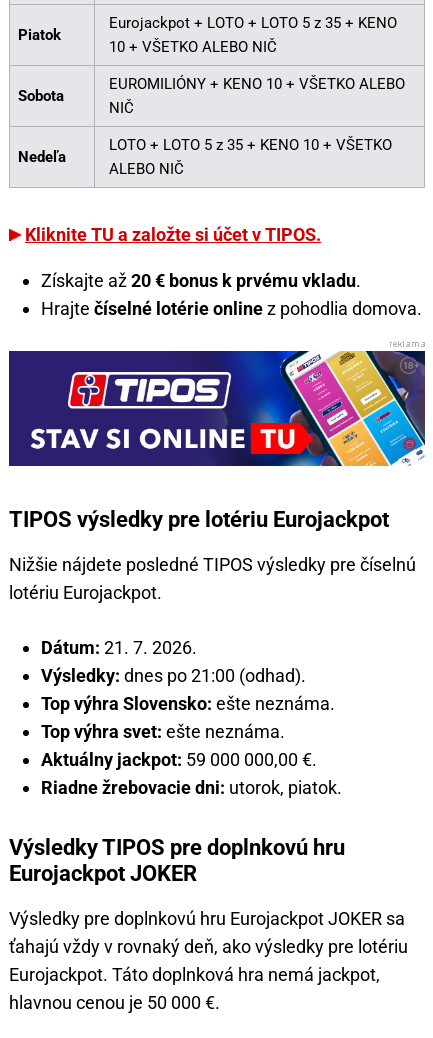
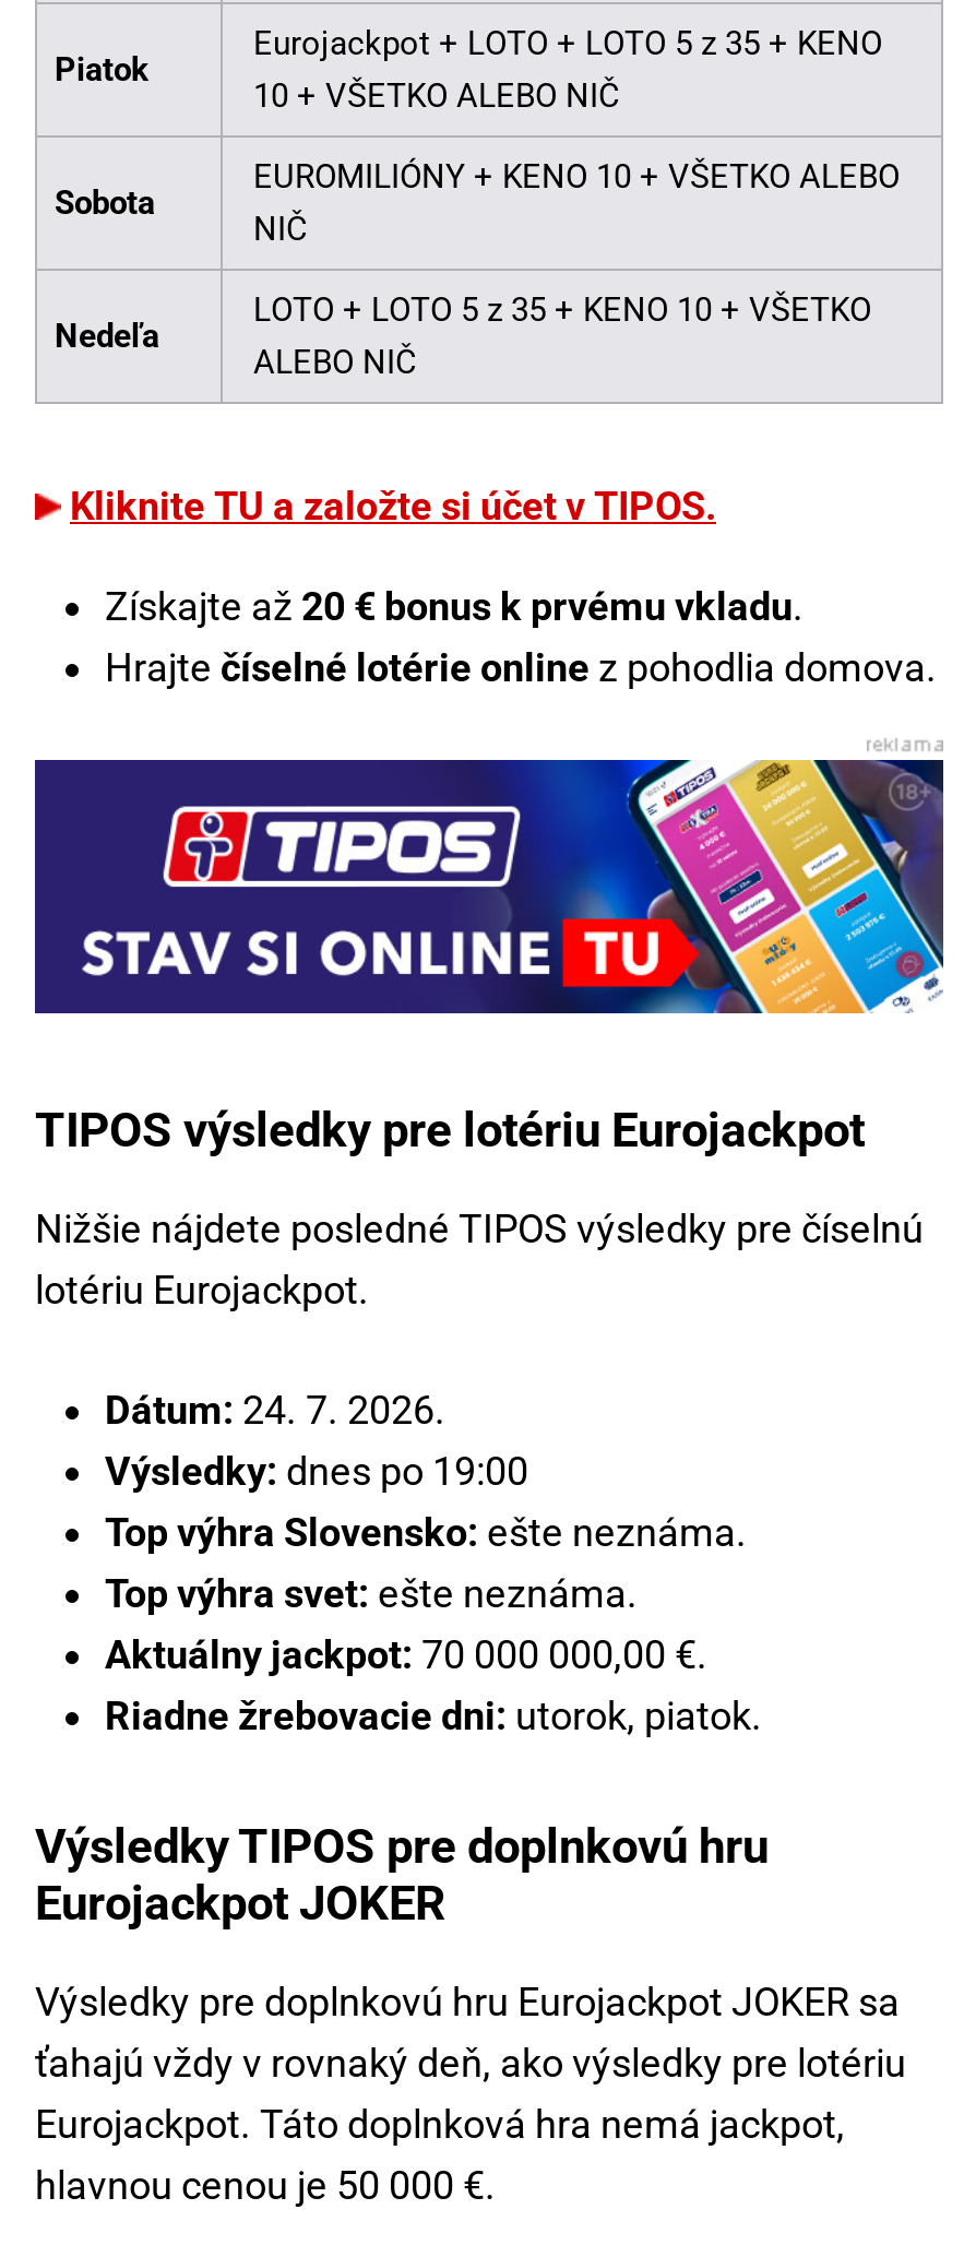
- Dátum: 21. 7. 2026.
- Výsledky: dnes po 21:00 (odhad).
+ Dátum: 24. 7. 2026.
+ Výsledky: dnes po 19:00

- Aktuálny jackpot: 59 000 000,00 €.
+ Aktuálny jackpot: 70 000 000,00 €.
